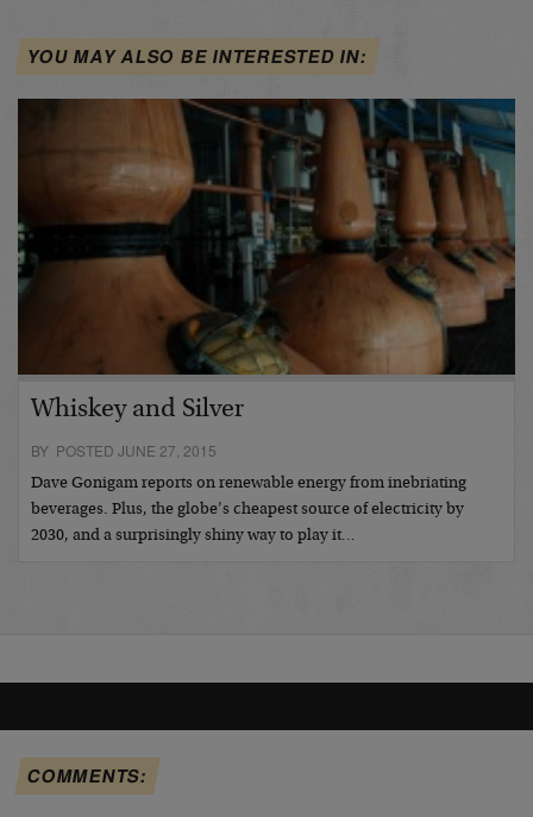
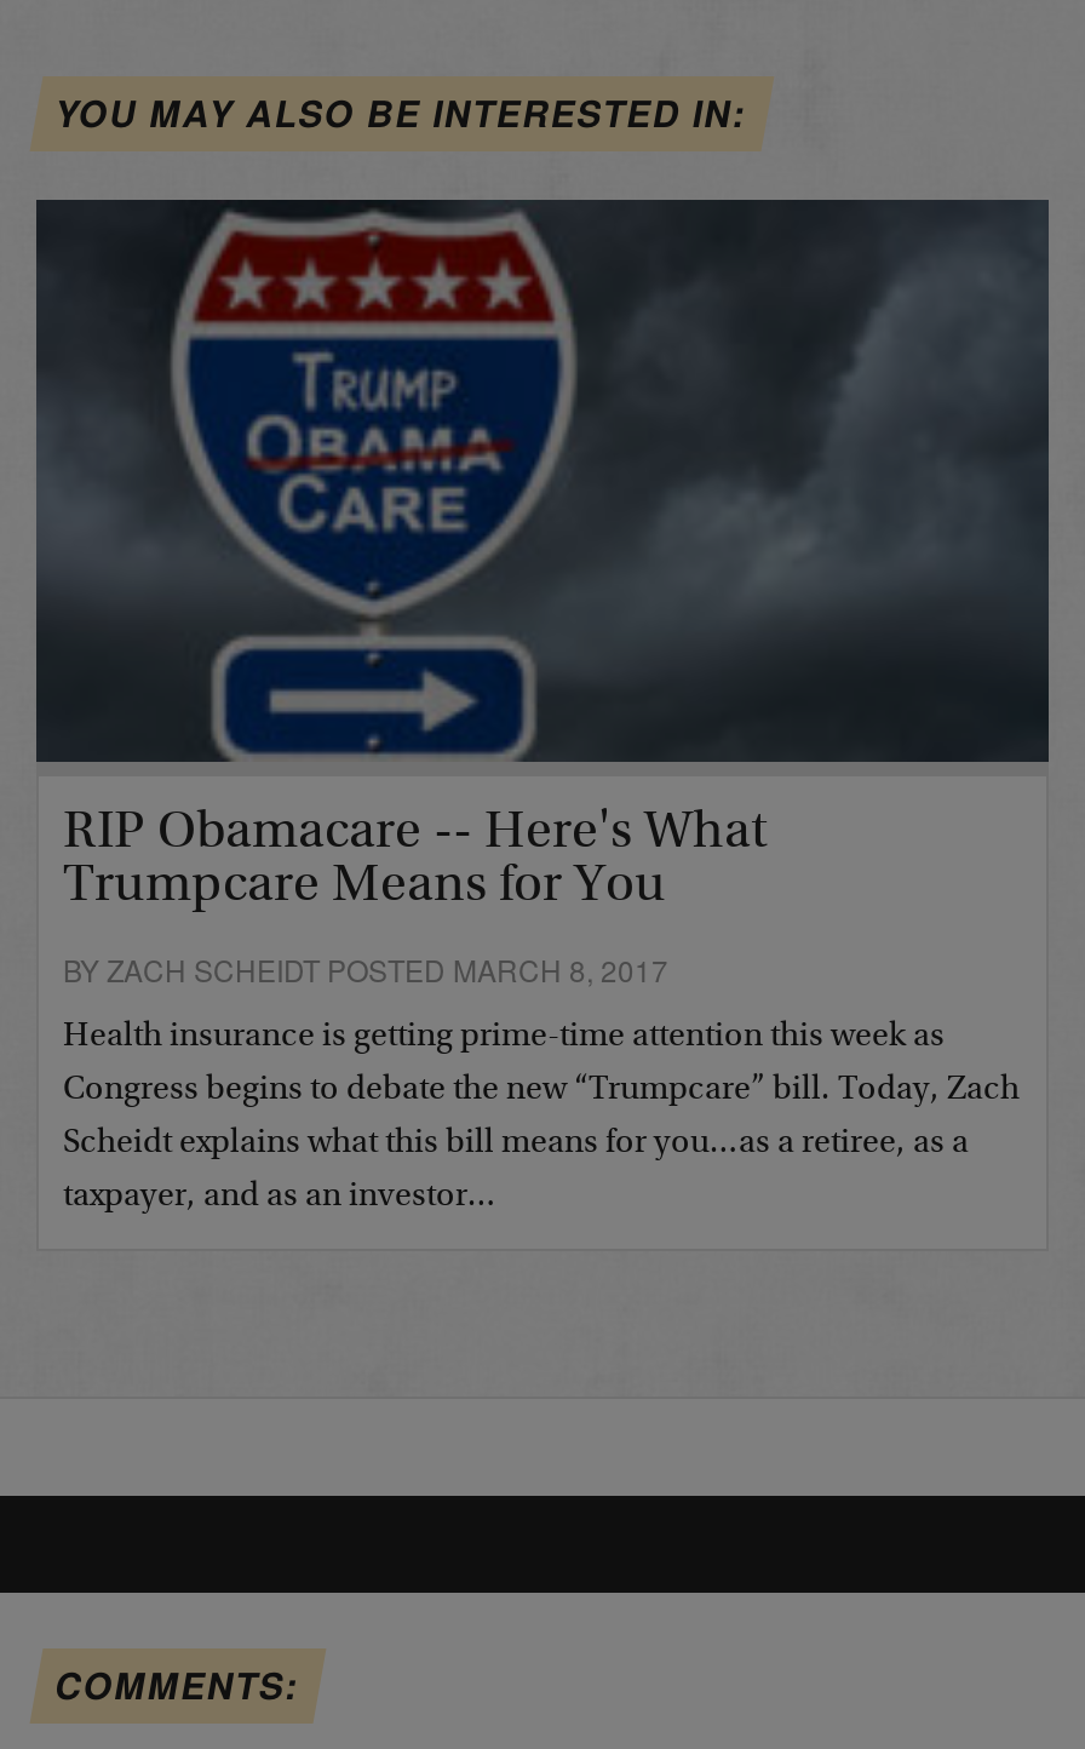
- [image]
- Whiskey and Silver
- BY POSTED JUNE 27, 2015
- Dave Gonigam reports on renewable energy from inebriating
- beverages. Plus, the globe’s cheapest source of electricity by
- 2030, and a surprisingly shiny way to play it…
+ [image]
+ RIP Obamacare -- Here's What
+ Trumpcare Means for You
+ BY ZACH SCHEIDT POSTED MARCH 8, 2017
+ Health insurance is getting prime-time attention this week as
+ Congress begins to debate the new “Trumpcare” bill. Today, Zach
+ Scheidt explains what this bill means for you…as a retiree, as a
+ taxpayer, and as an investor…
